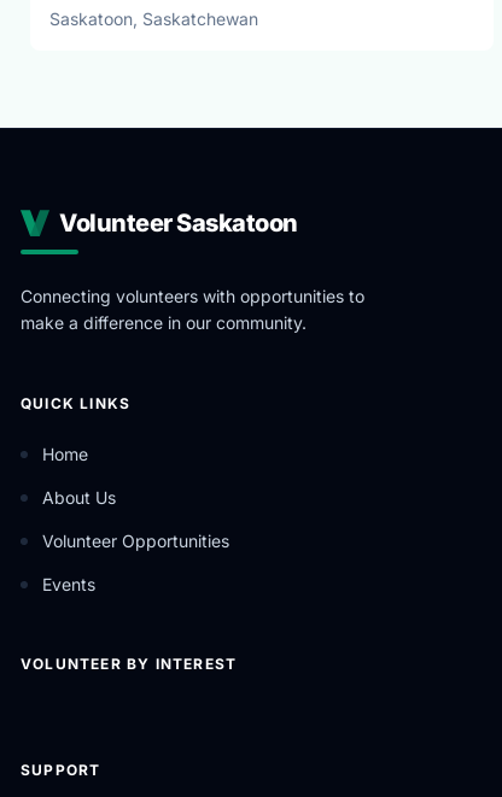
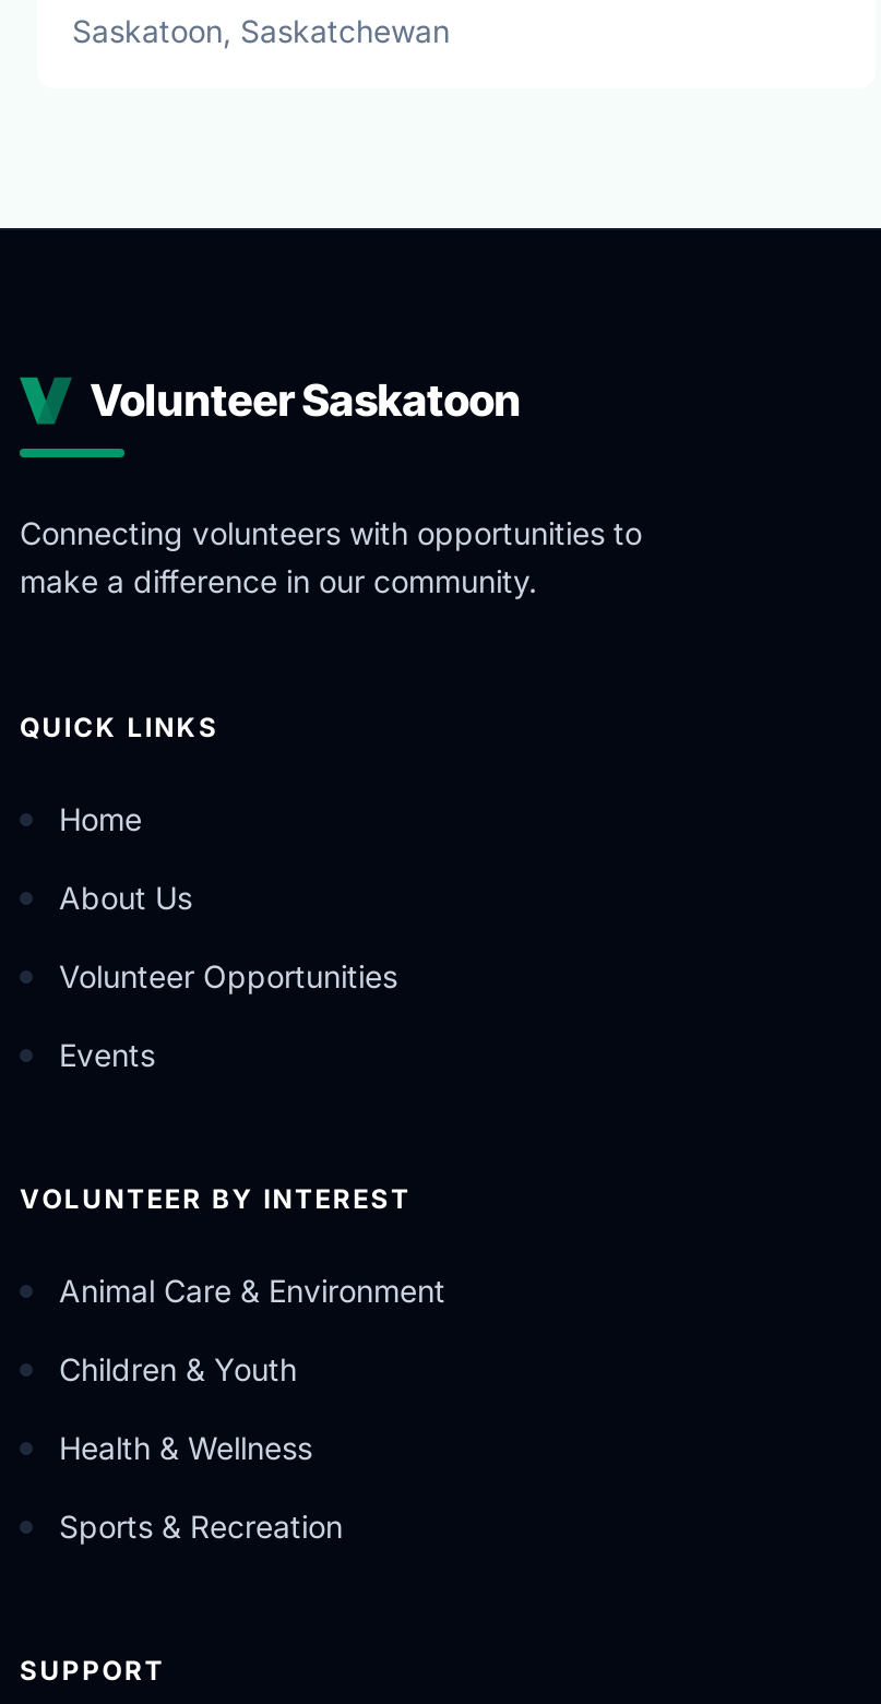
+ Animal Care & Environment
+ Children & Youth
+ Health & Wellness
+ Sports & Recreation
